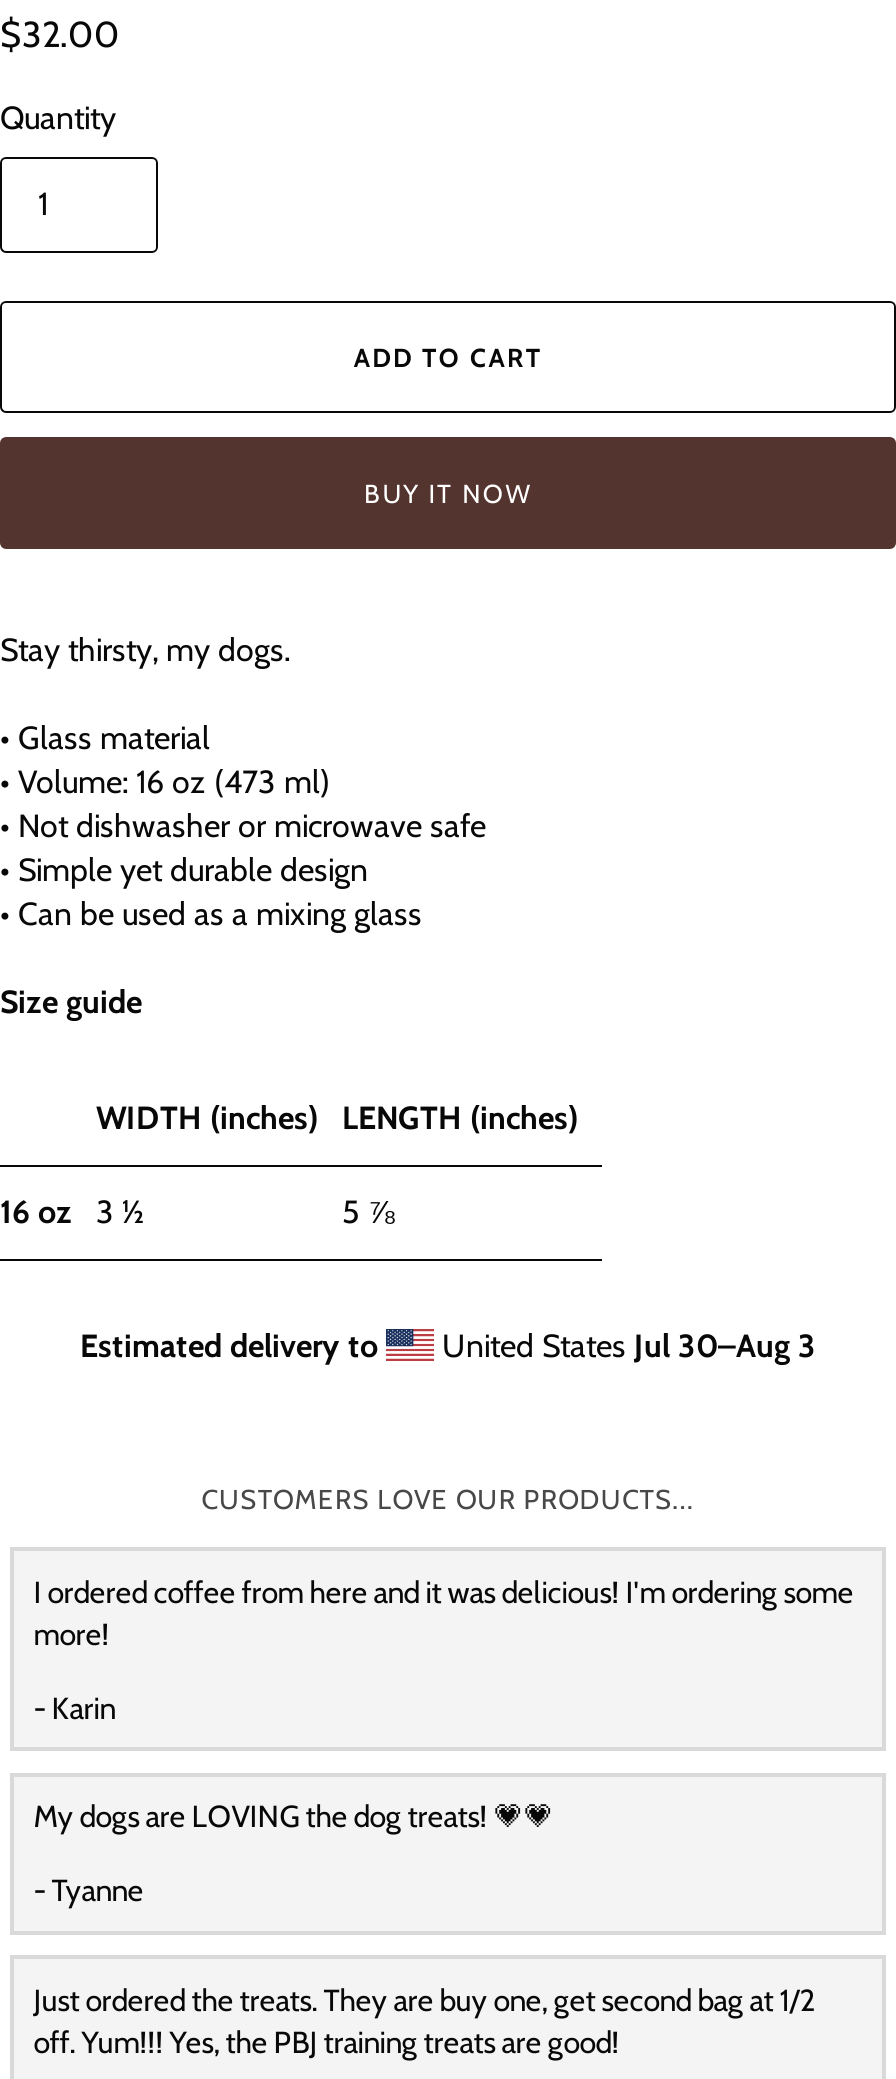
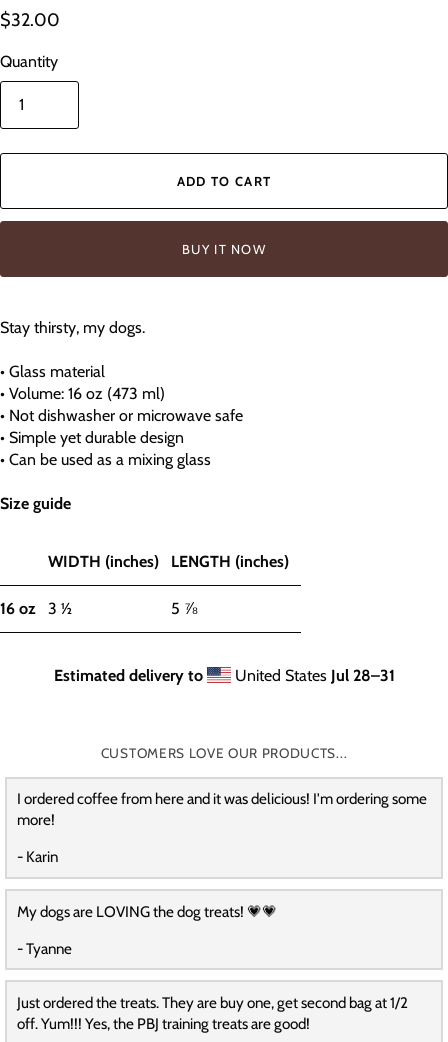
- United States Jul 30–Aug 3
+ United States Jul 28–31
